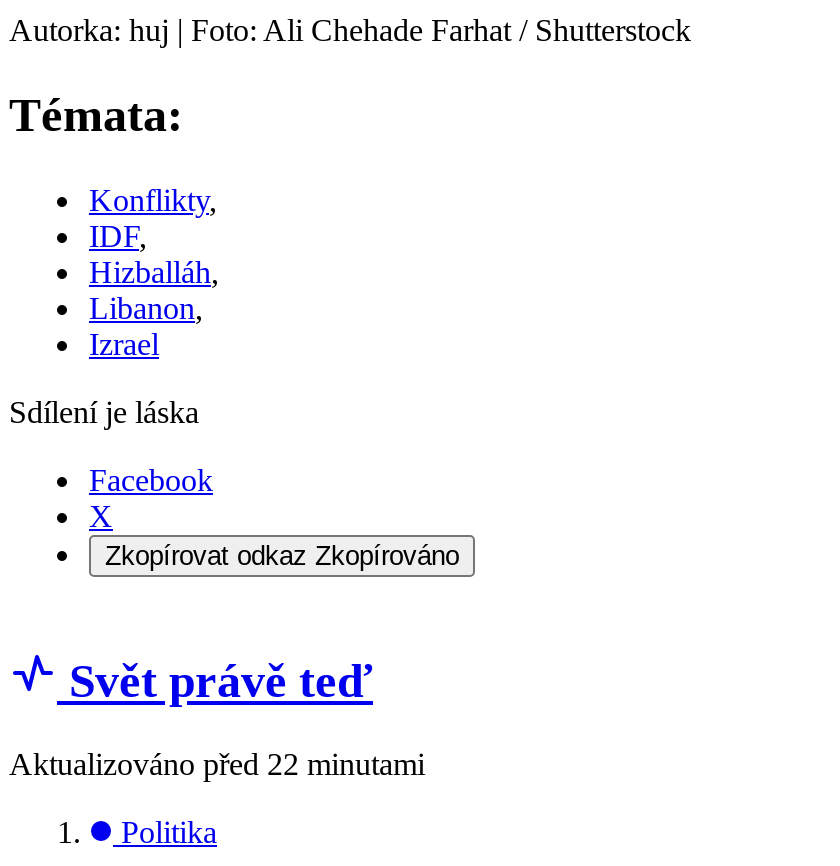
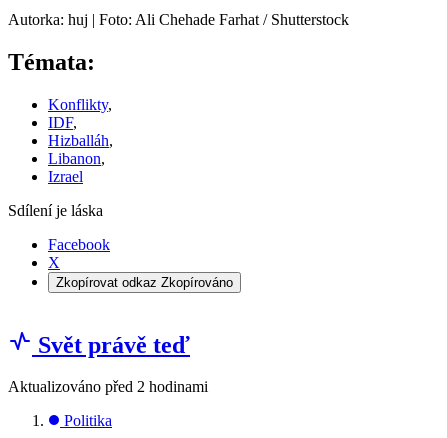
- Aktualizováno před 22 minutami
+ Aktualizováno před 2 hodinami
